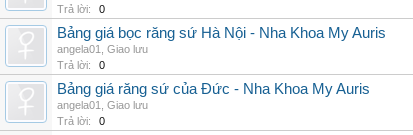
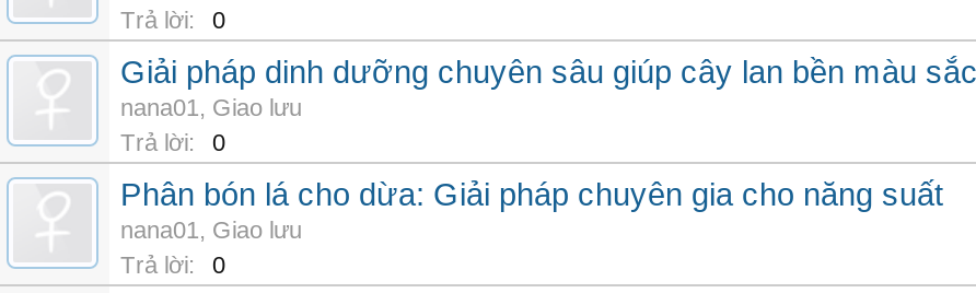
- Bảng giá bọc răng sứ Hà Nội - Nha Khoa My Auris
- angela01, Giao lưu
+ Giải pháp dinh dưỡng chuyên sâu giúp cây lan bền màu sắc
+ nana01, Giao lưu

- Bảng giá răng sứ của Đức - Nha Khoa My Auris
- angela01, Giao lưu
+ Phân bón lá cho dừa: Giải pháp chuyên gia cho năng suất
+ nana01, Giao lưu
